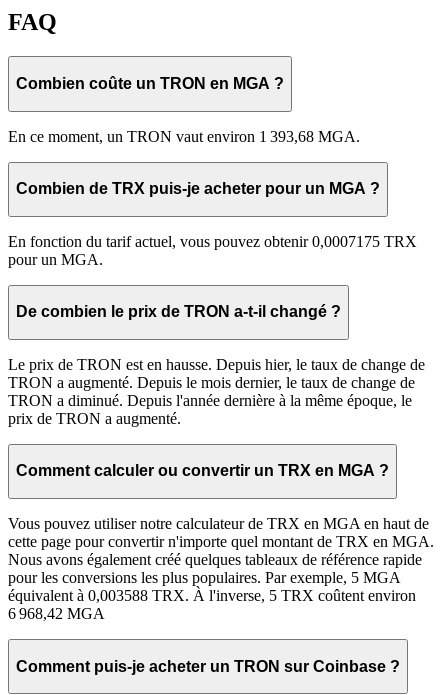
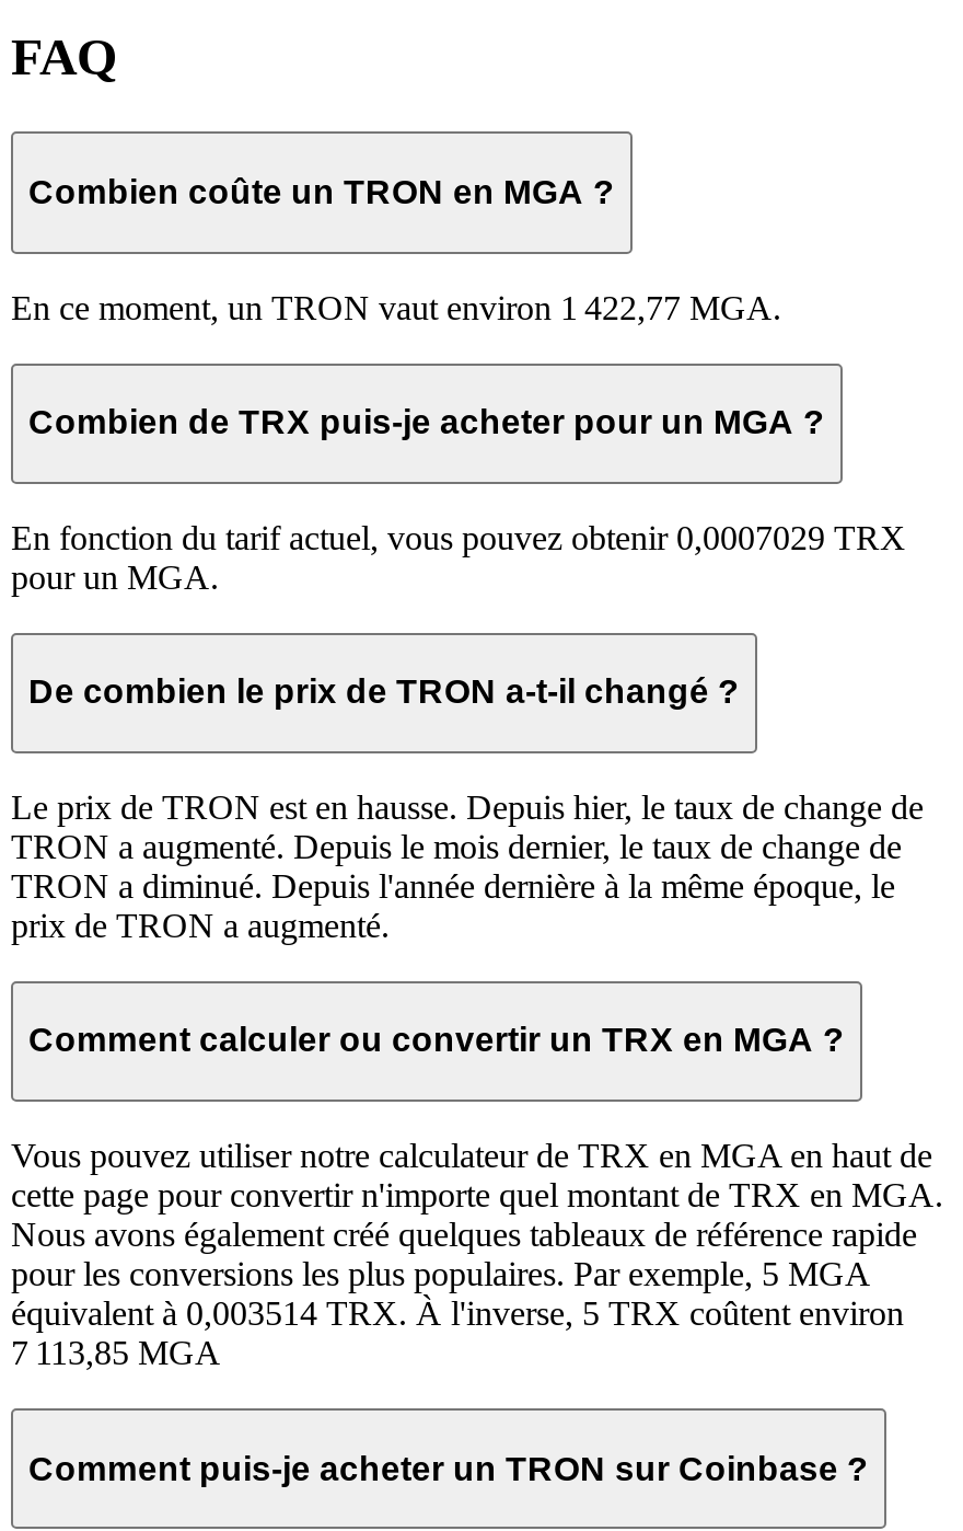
- En ce moment, un TRON vaut environ 1 393,68 MGA.
+ En ce moment, un TRON vaut environ 1 422,77 MGA.

- En fonction du tarif actuel, vous pouvez obtenir 0,0007175 TRX
+ En fonction du tarif actuel, vous pouvez obtenir 0,0007029 TRX

- équivalent à 0,003588 TRX. À l'inverse, 5 TRX coûtent environ
+ équivalent à 0,003514 TRX. À l'inverse, 5 TRX coûtent environ

- 6 968,42 MGA
+ 7 113,85 MGA
